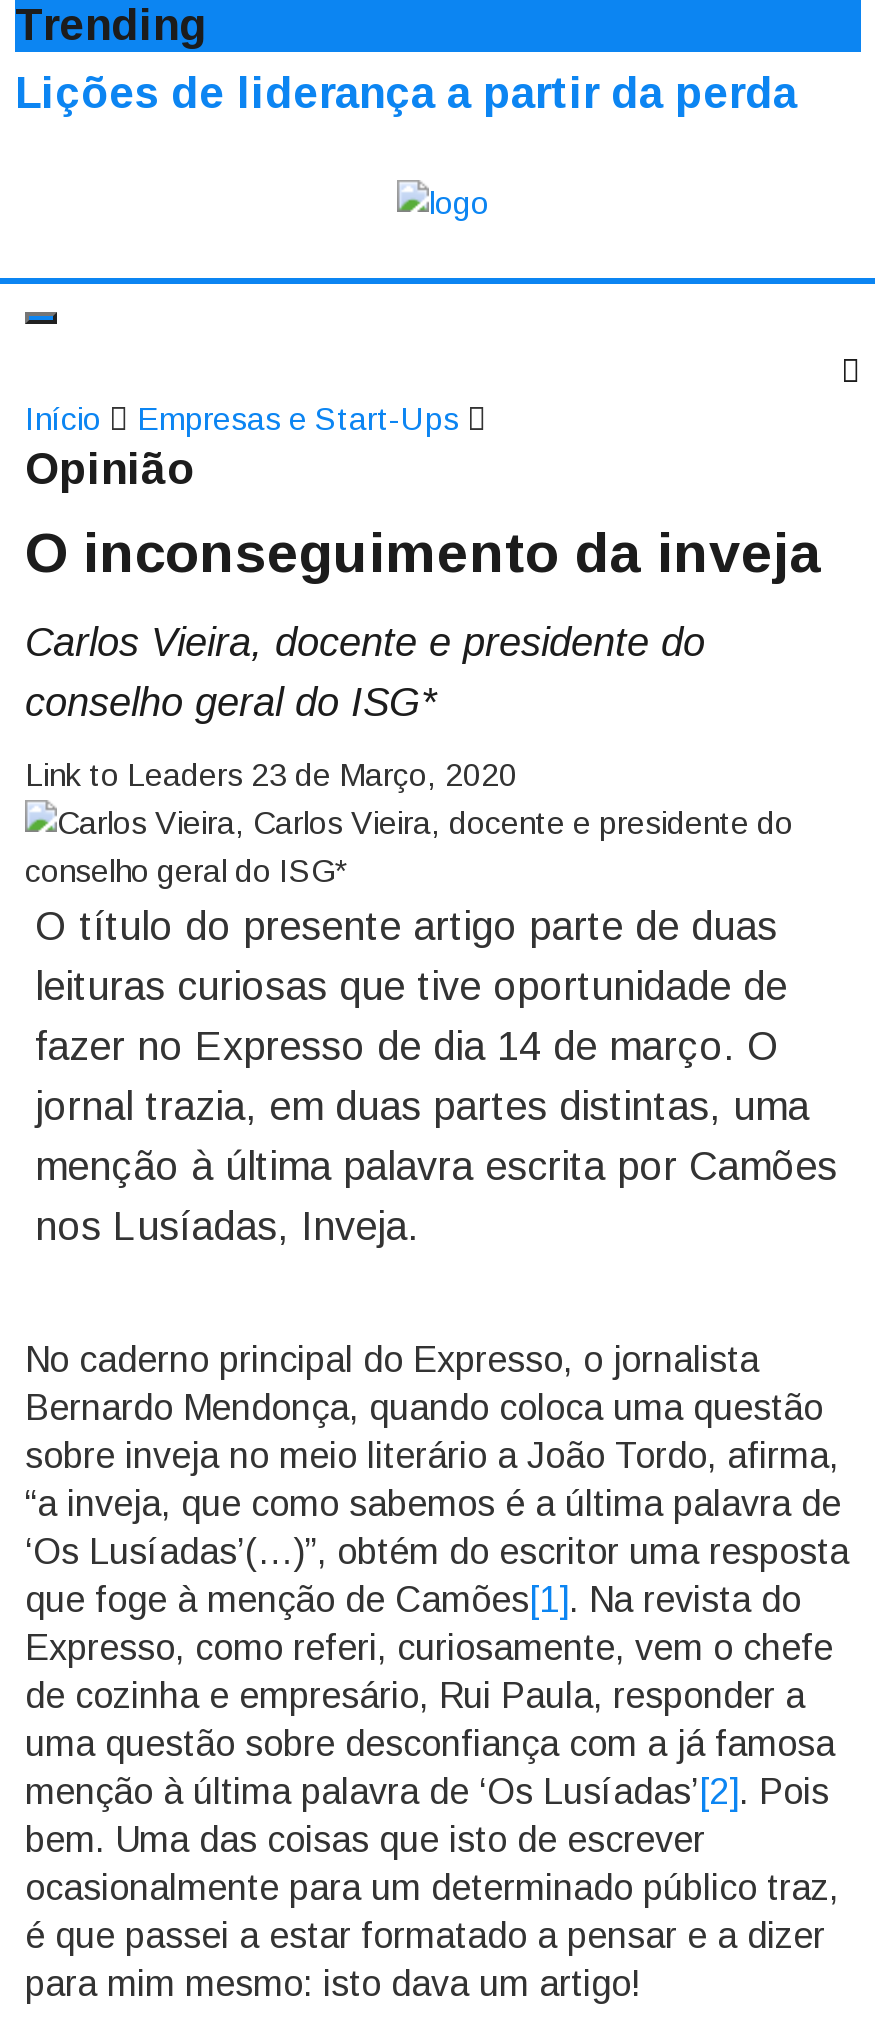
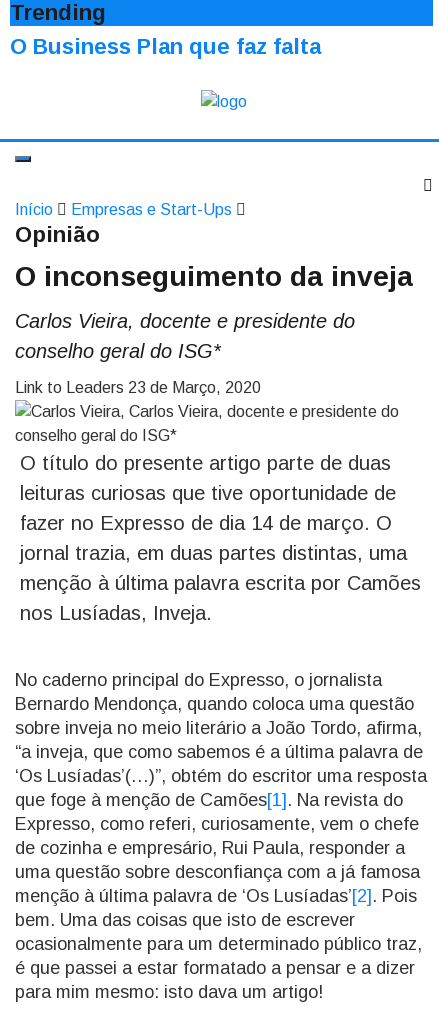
- Lições de liderança a partir da perda
+ O Business Plan que faz falta
